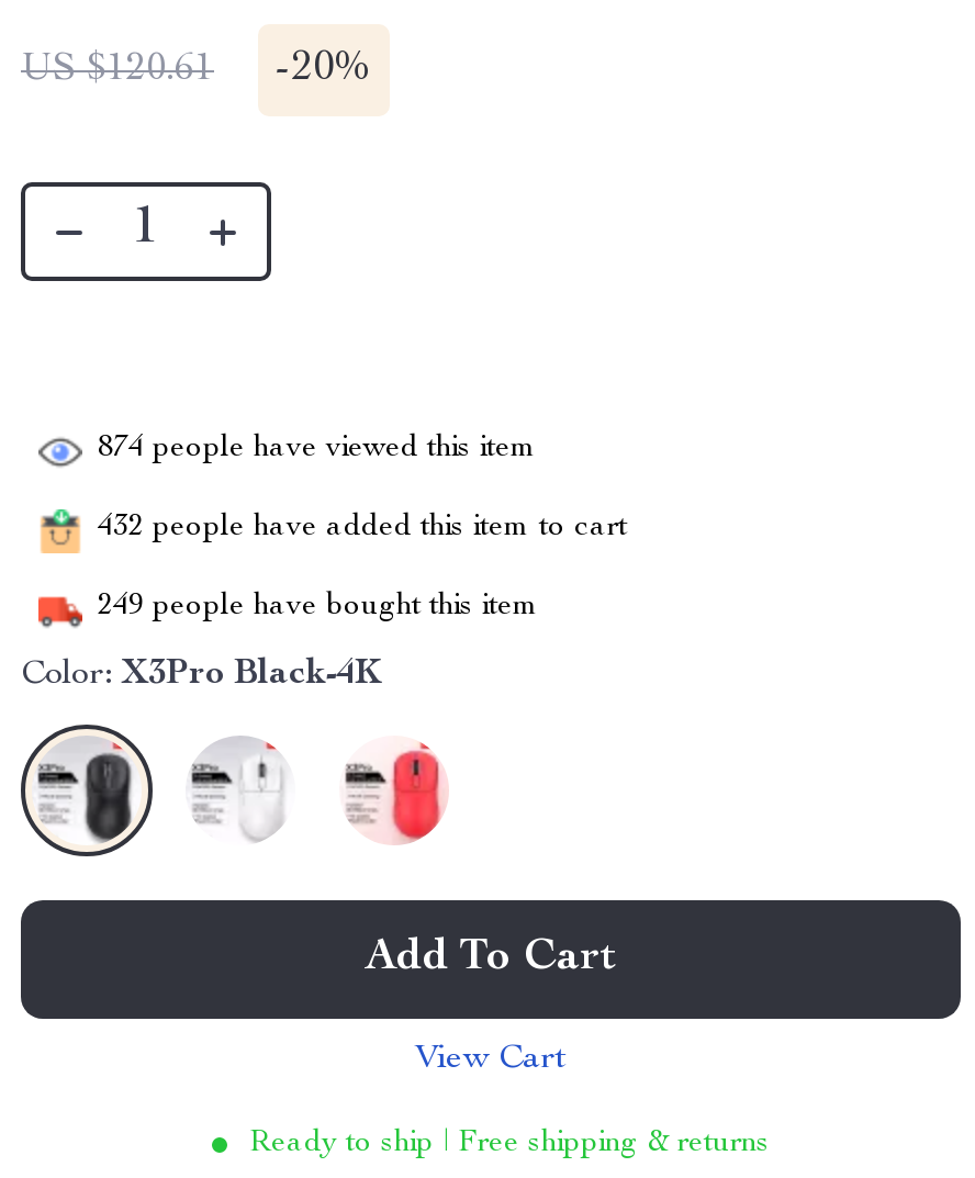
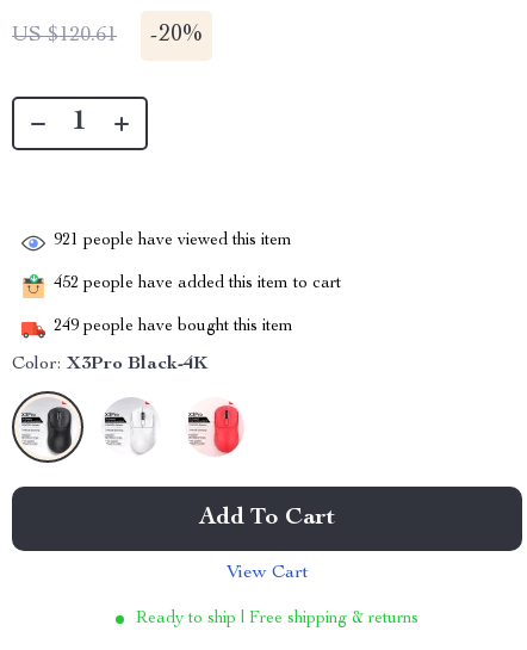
- 874 people have viewed this item
+ 921 people have viewed this item

- 432 people have added this item to cart
+ 452 people have added this item to cart
